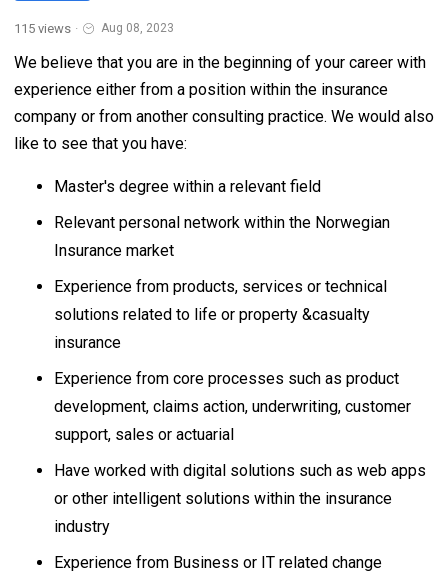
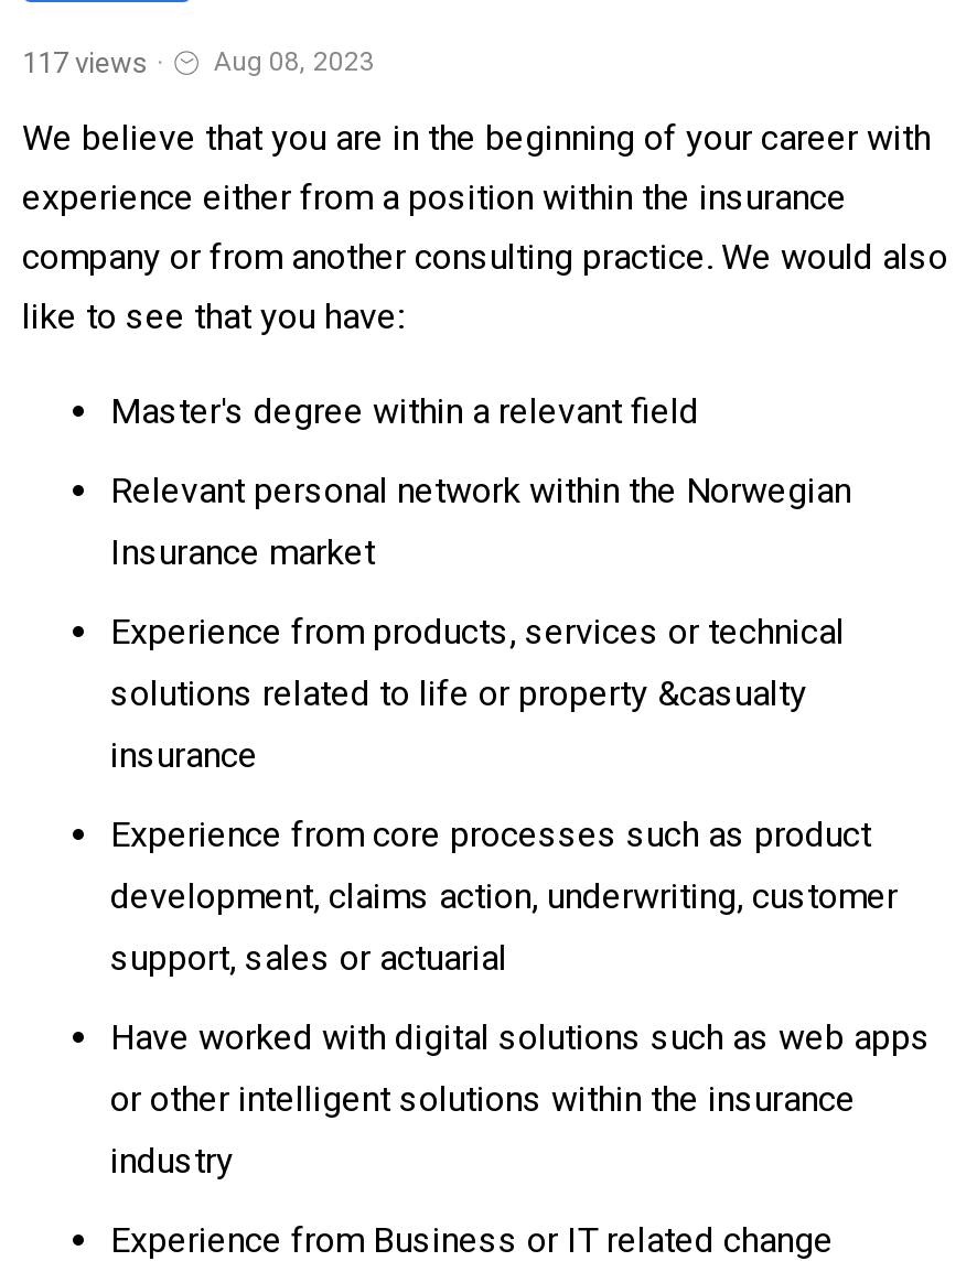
- 115 views · Aug 08, 2023
+ 117 views · Aug 08, 2023
